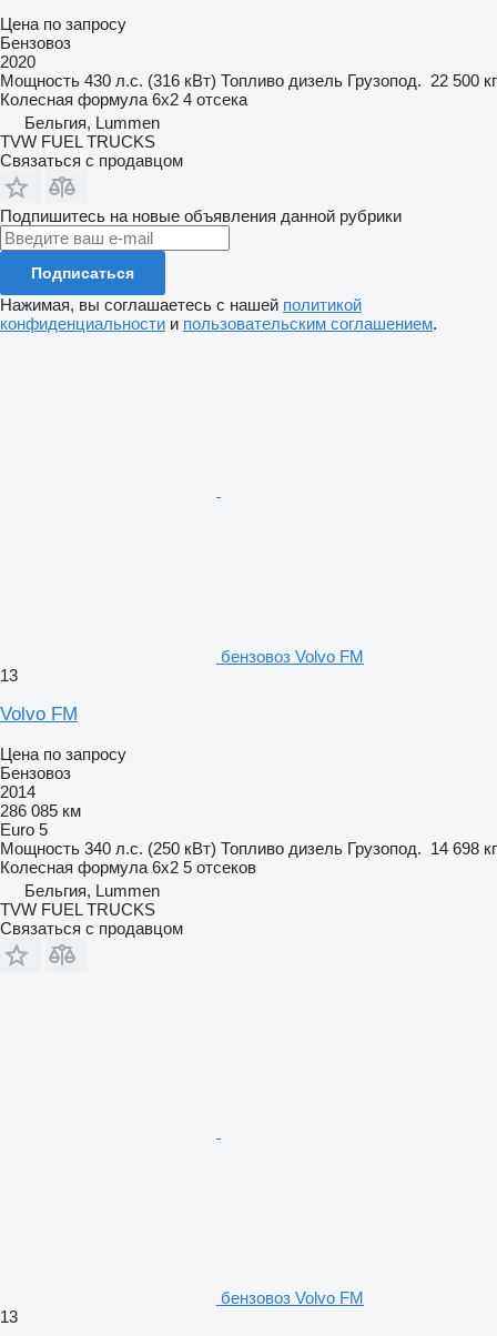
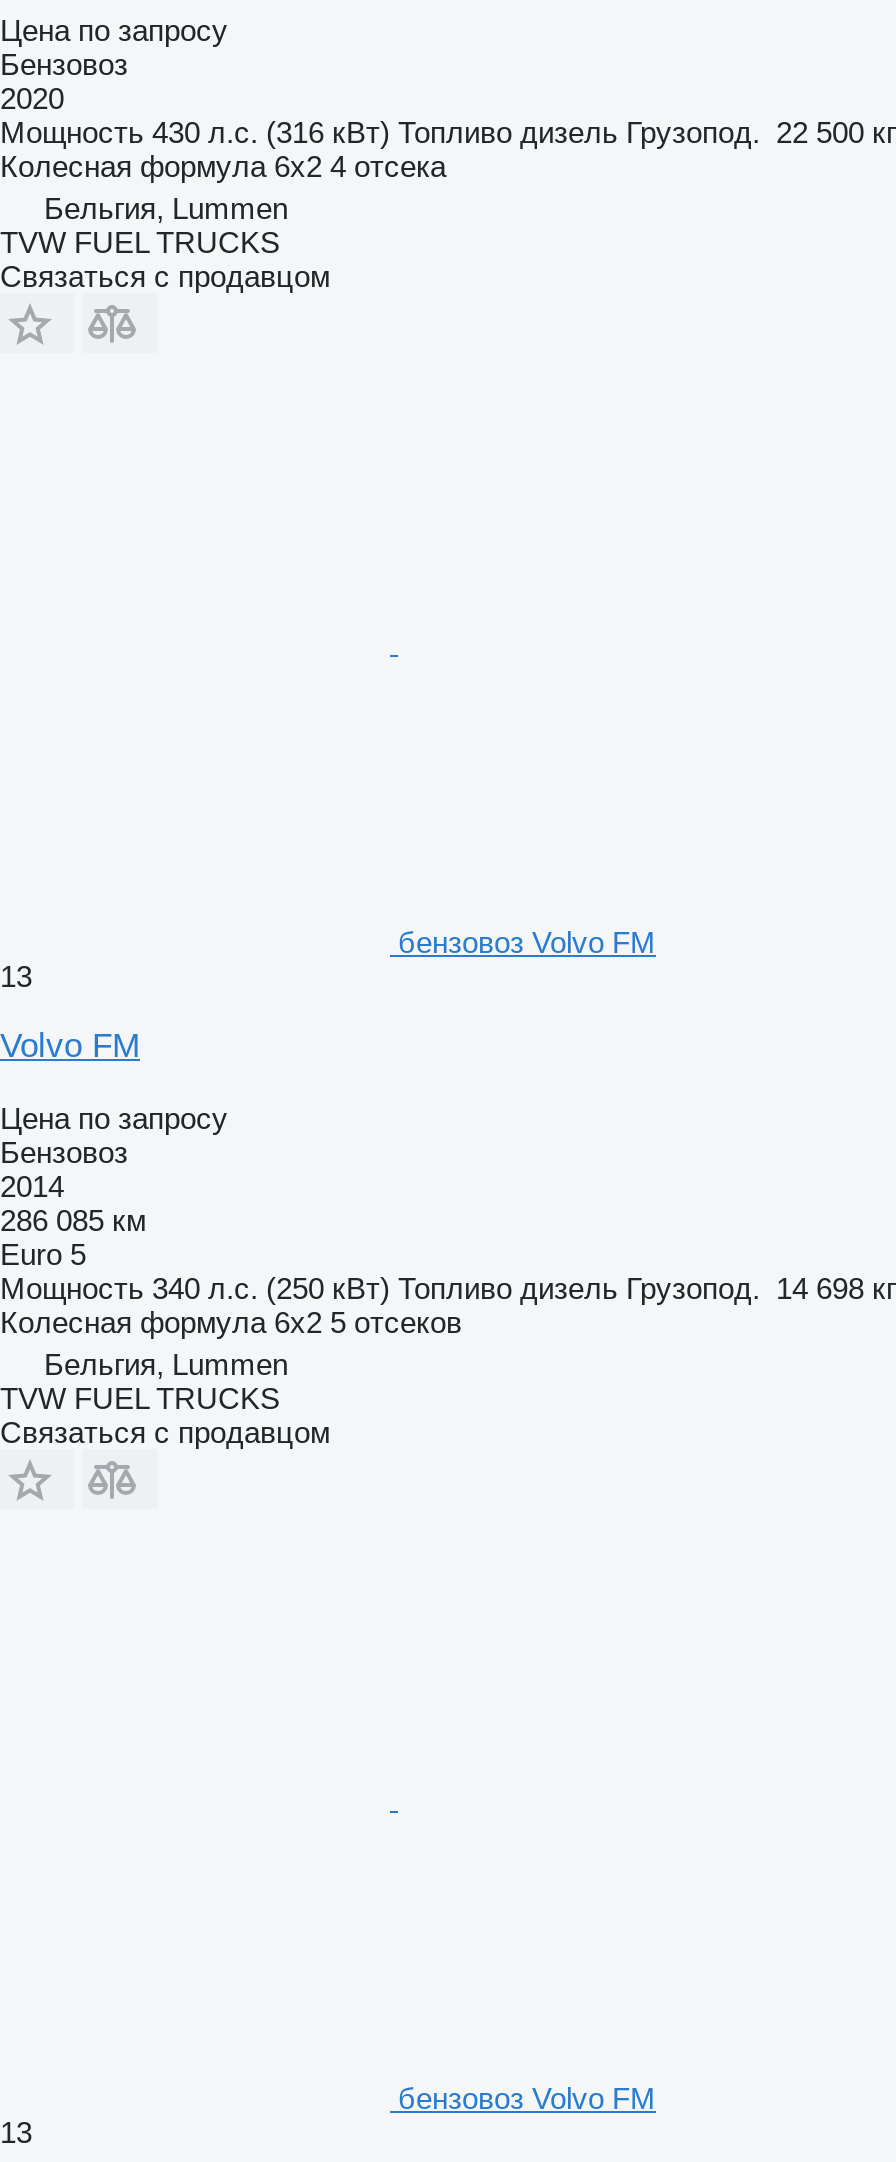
- Подпишитесь на новые объявления данной рубрики
- Подписаться
- Нажимая, вы соглашаетесь с нашей политикой
- конфиденциальности и пользовательским соглашением.
